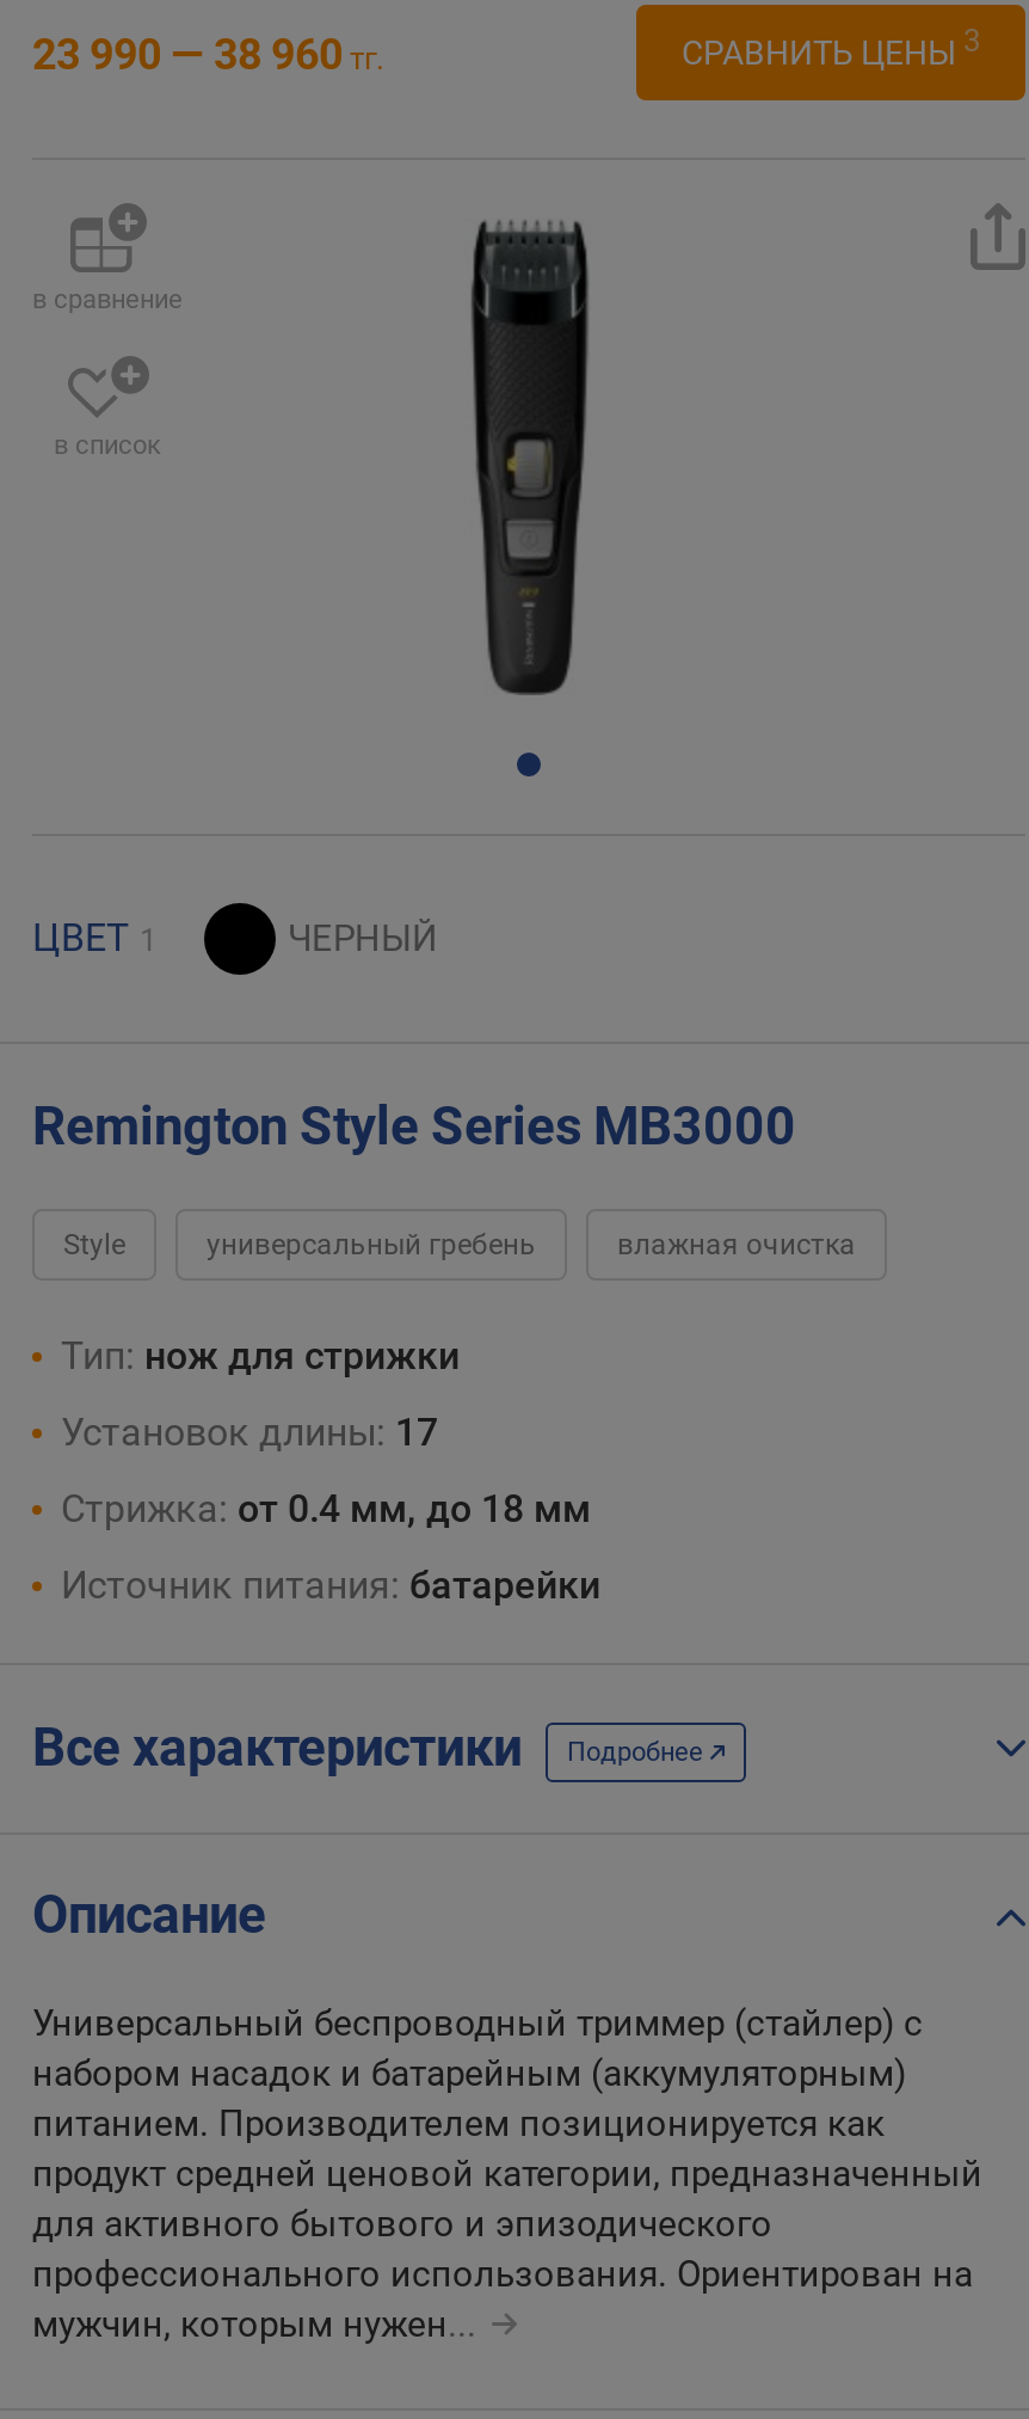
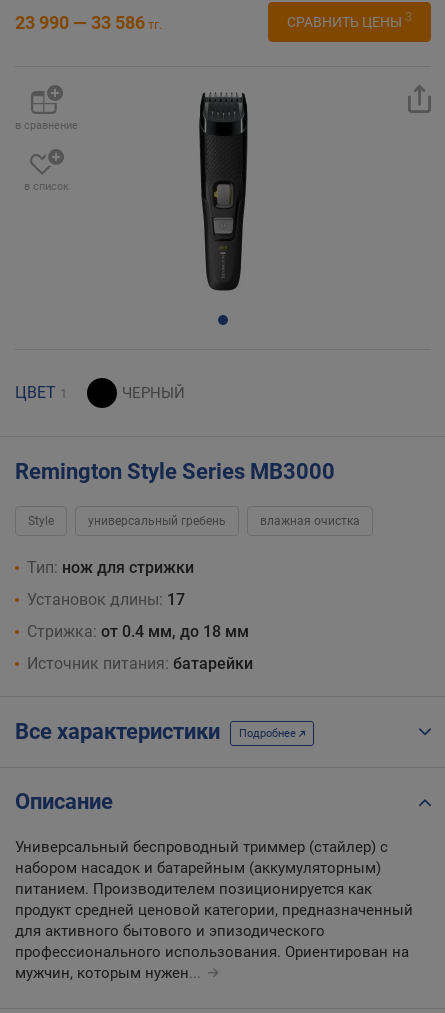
- 23 990 — 38 960тг.
+ 23 990 — 33 586тг.
